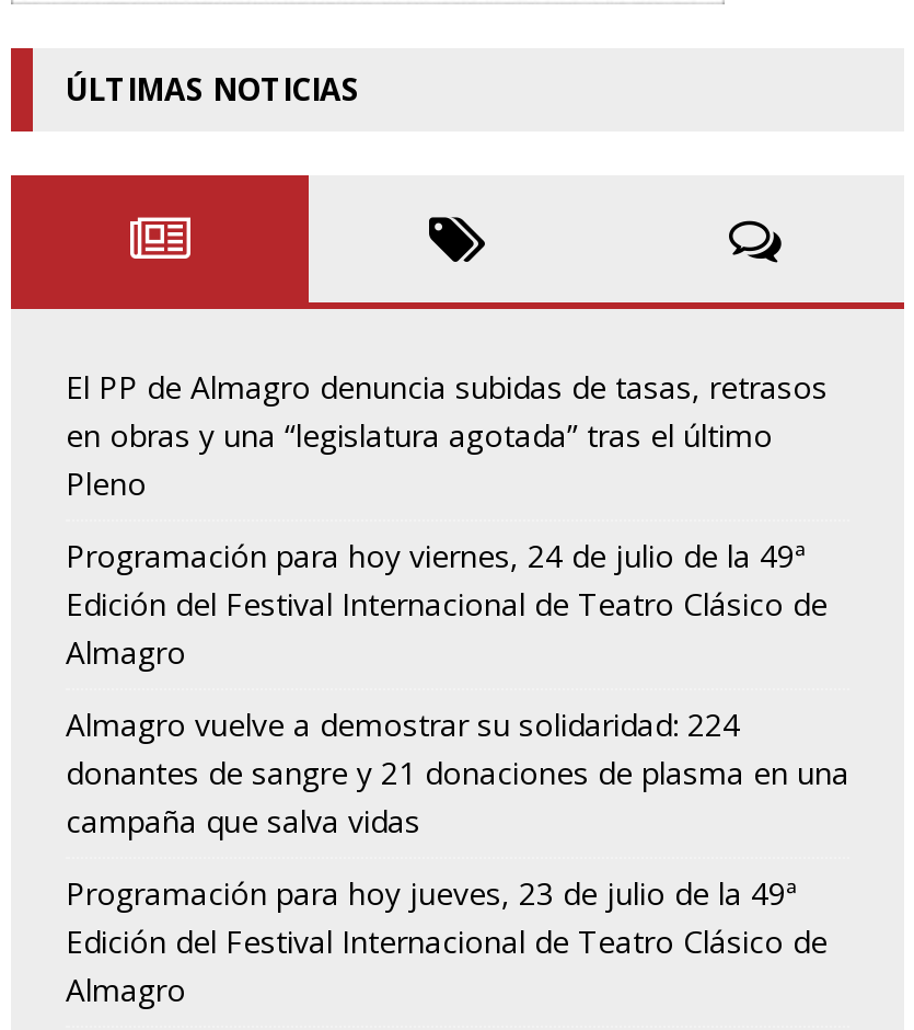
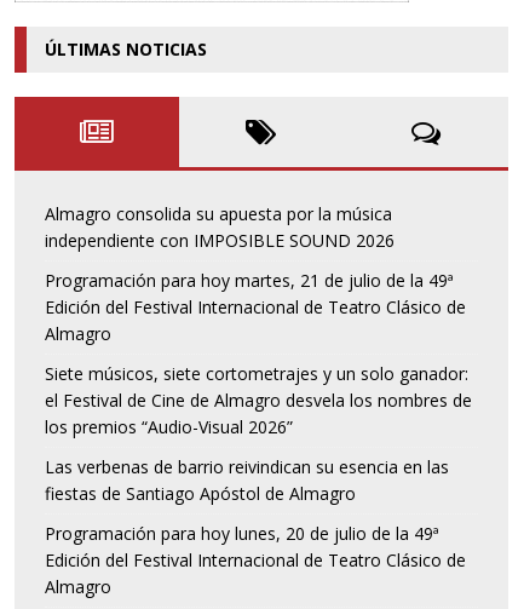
- El PP de Almagro denuncia subidas de tasas, retrasos
- en obras y una “legislatura agotada” tras el último
- Pleno
+ Almagro consolida su apuesta por la música
+ independiente con IMPOSIBLE SOUND 2026

- Programación para hoy viernes, 24 de julio de la 49ª
+ Programación para hoy martes, 21 de julio de la 49ª

moved up: Edición del Festival Internacional de Teatro Clásico de | Almagro

- Almagro vuelve a demostrar su solidaridad: 224
- donantes de sangre y 21 donaciones de plasma en una
- campaña que salva vidas
- Programación para hoy jueves, 23 de julio de la 49ª
+ Siete músicos, siete cortometrajes y un solo ganador:
+ el Festival de Cine de Almagro desvela los nombres de
+ los premios “Audio-Visual 2026”
+ Las verbenas de barrio reivindican su esencia en las
+ fiestas de Santiago Apóstol de Almagro
+ Programación para hoy lunes, 20 de julio de la 49ª
